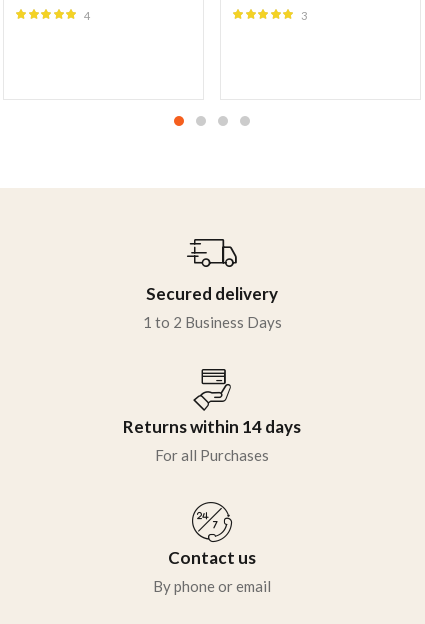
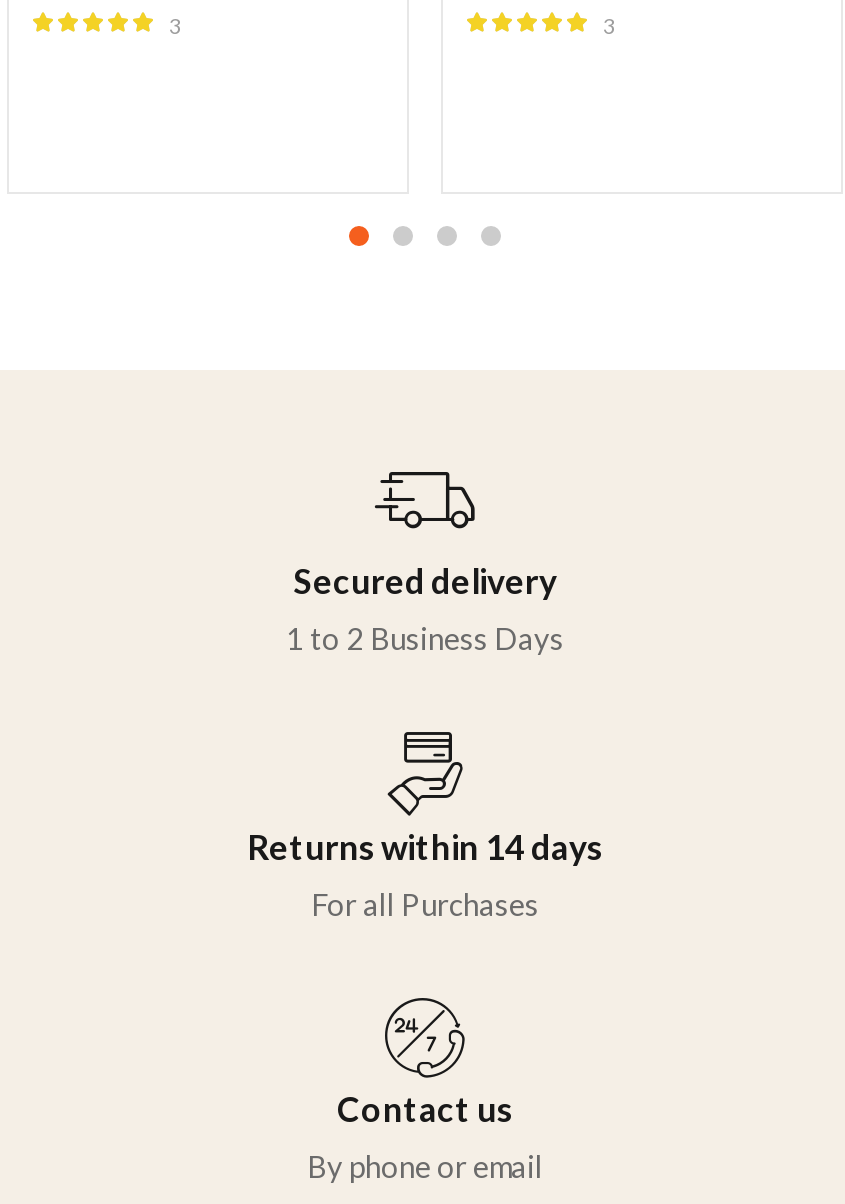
- 4
+ 3
